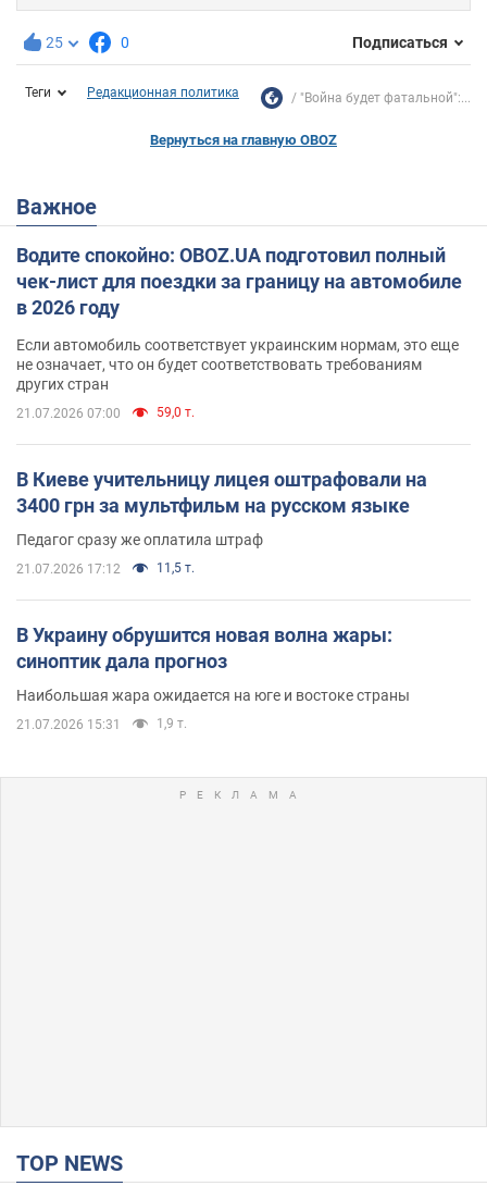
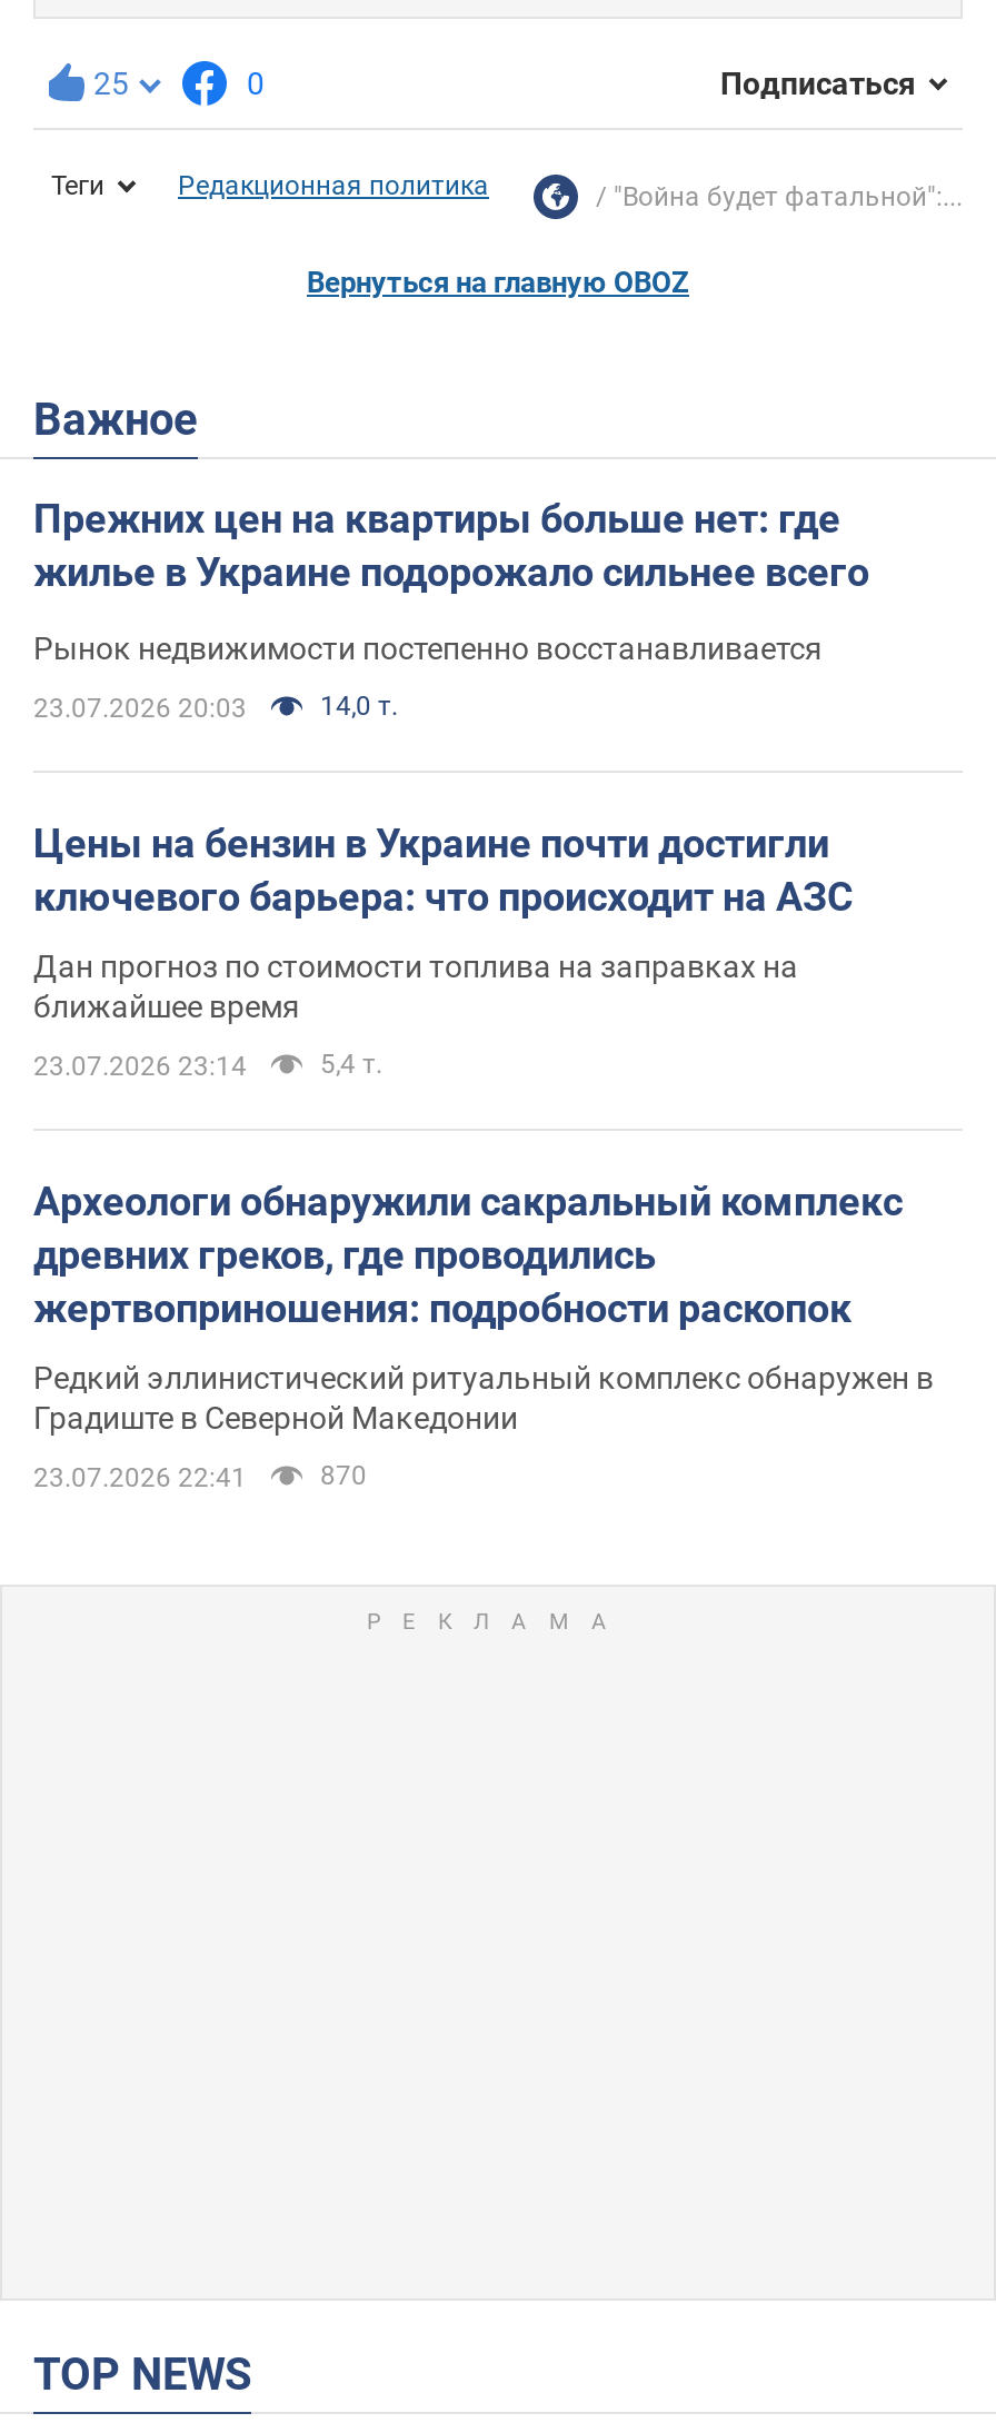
- Водите спокойно: OBOZ.UA подготовил полный
- чек-лист для поездки за границу на автомобиле
- в 2026 году
+ Прежних цен на квартиры больше нет: где
+ жилье в Украине подорожало сильнее всего

- Если автомобиль соответствует украинским нормам, это еще
- не означает, что он будет соответствовать требованиям
- других стран
+ Рынок недвижимости постепенно восстанавливается

- 21.07.2026 07:00
- 59,0 т.
+ 23.07.2026 20:03
+ 14,0 т.

- В Киеве учительницу лицея оштрафовали на
- 3400 грн за мультфильм на русском языке
+ Цены на бензин в Украине почти достигли
+ ключевого барьера: что происходит на АЗС

- Педагог сразу же оплатила штраф
+ Дан прогноз по стоимости топлива на заправках на
+ ближайшее время

- 21.07.2026 17:12
- 11,5 т.
+ 23.07.2026 23:14
+ 5,4 т.

- В Украину обрушится новая волна жары:
- синоптик дала прогноз
+ Археологи обнаружили сакральный комплекс
+ древних греков, где проводились
+ жертвоприношения: подробности раскопок

- Наибольшая жара ожидается на юге и востоке страны
+ Редкий эллинистический ритуальный комплекс обнаружен в
+ Градиште в Северной Македонии

- 21.07.2026 15:31
- 1,9 т.
+ 23.07.2026 22:41
+ 870
